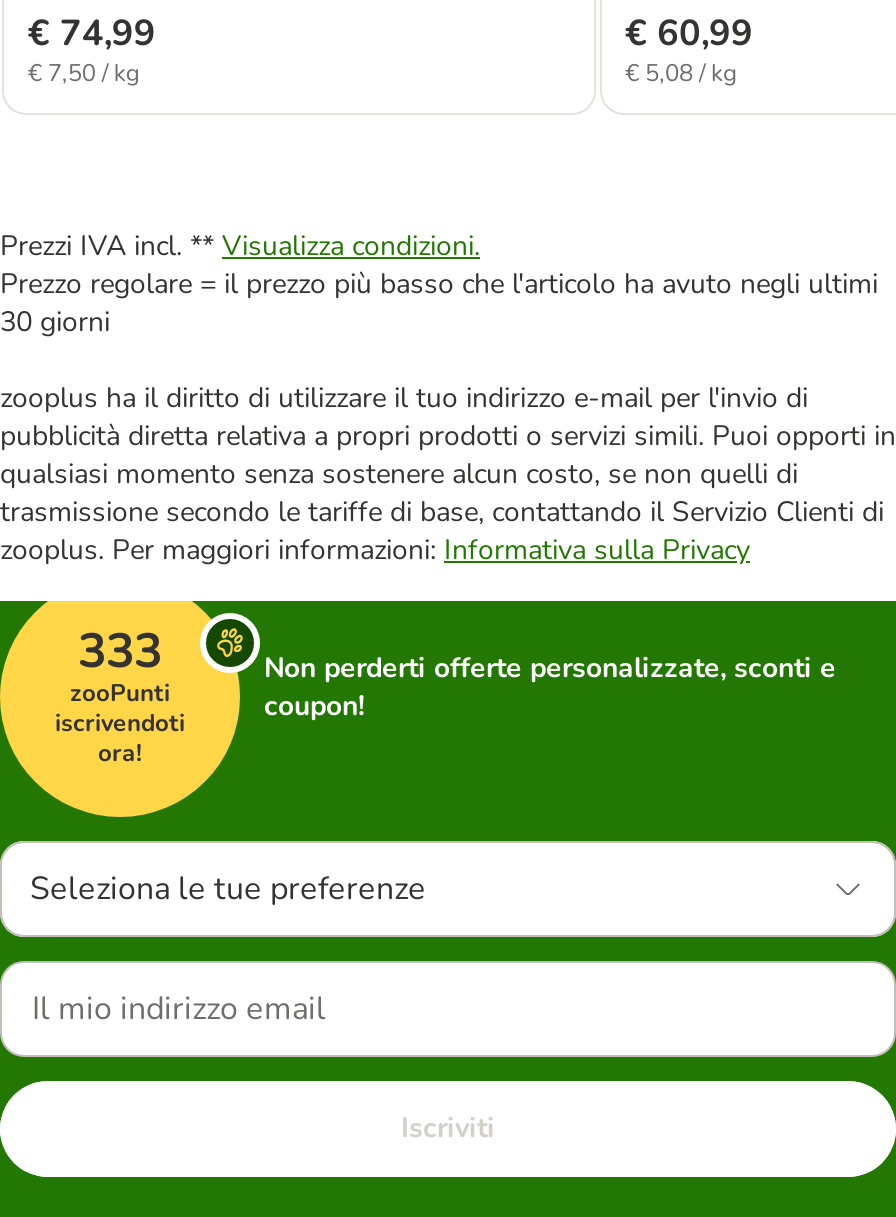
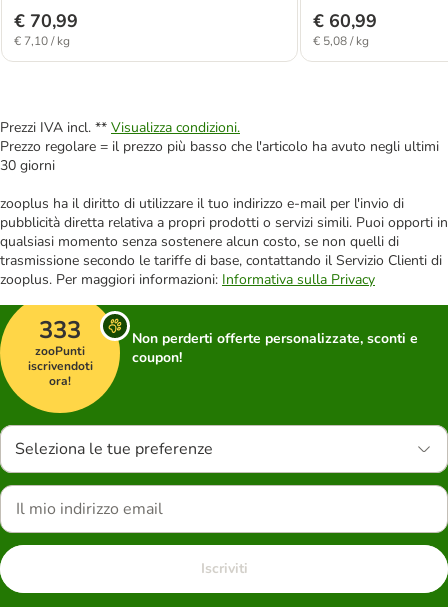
- € 74,99
+ € 70,99

- € 7,50 / kg
+ € 7,10 / kg
